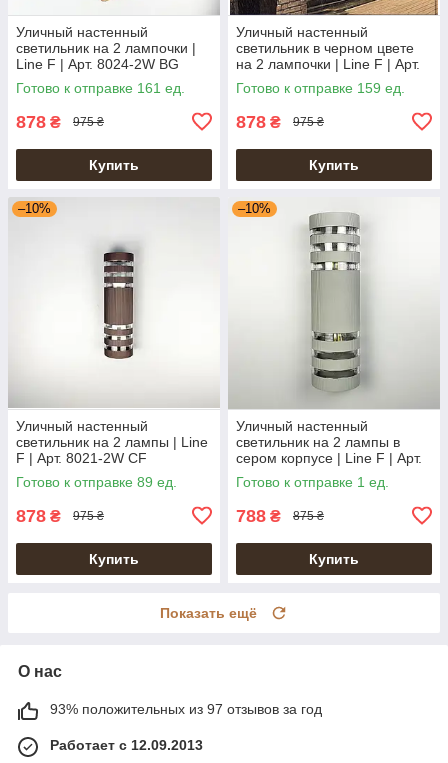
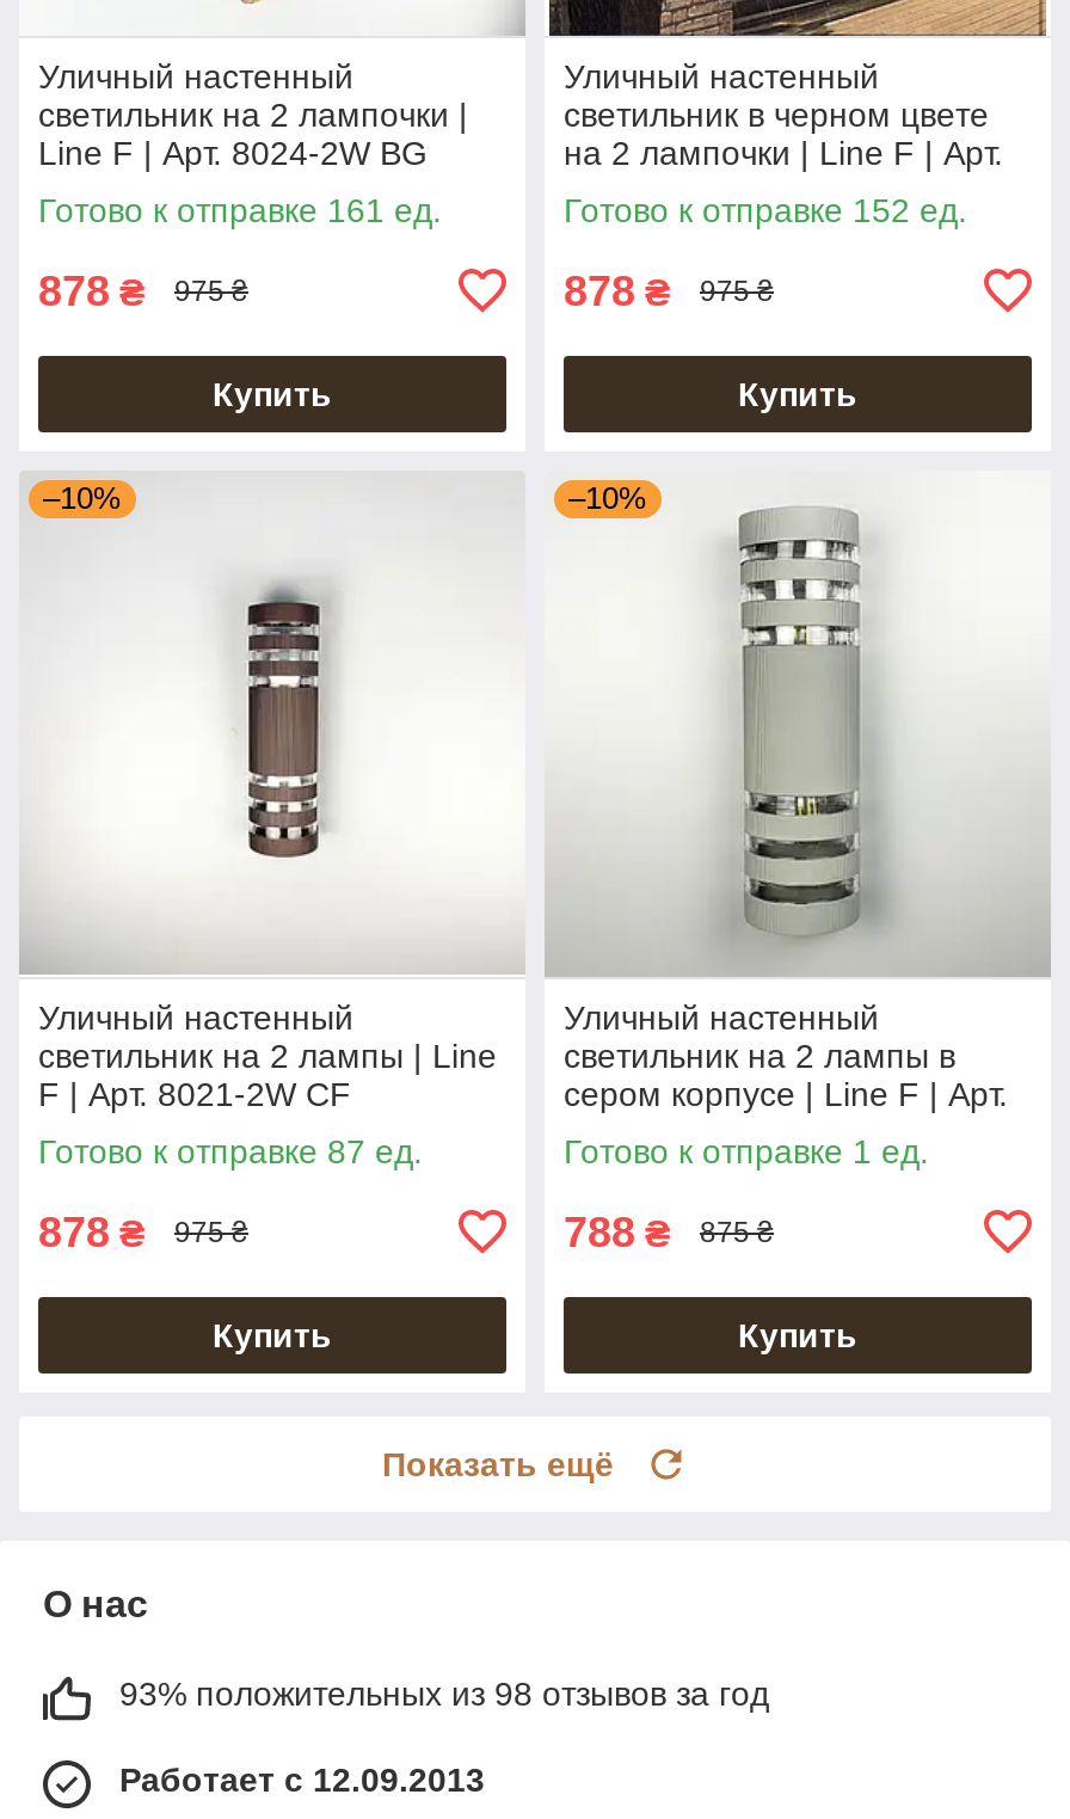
- Готово к отправке 159 ед.
+ Готово к отправке 152 ед.

- Готово к отправке 89 ед.
+ Готово к отправке 87 ед.

- 93% положительных из 97 отзывов за год
+ 93% положительных из 98 отзывов за год
